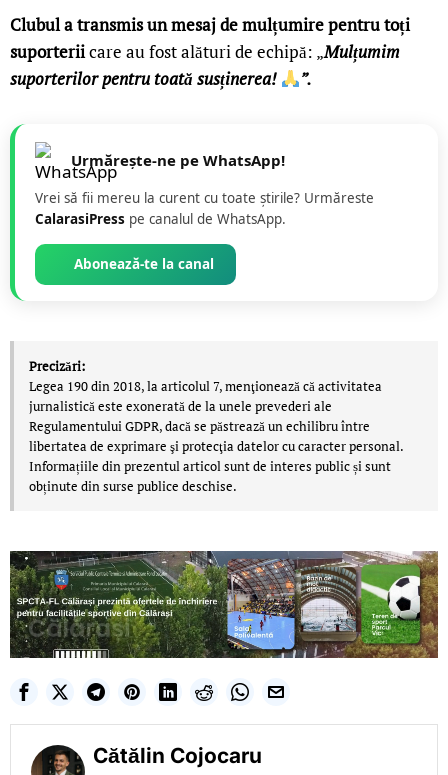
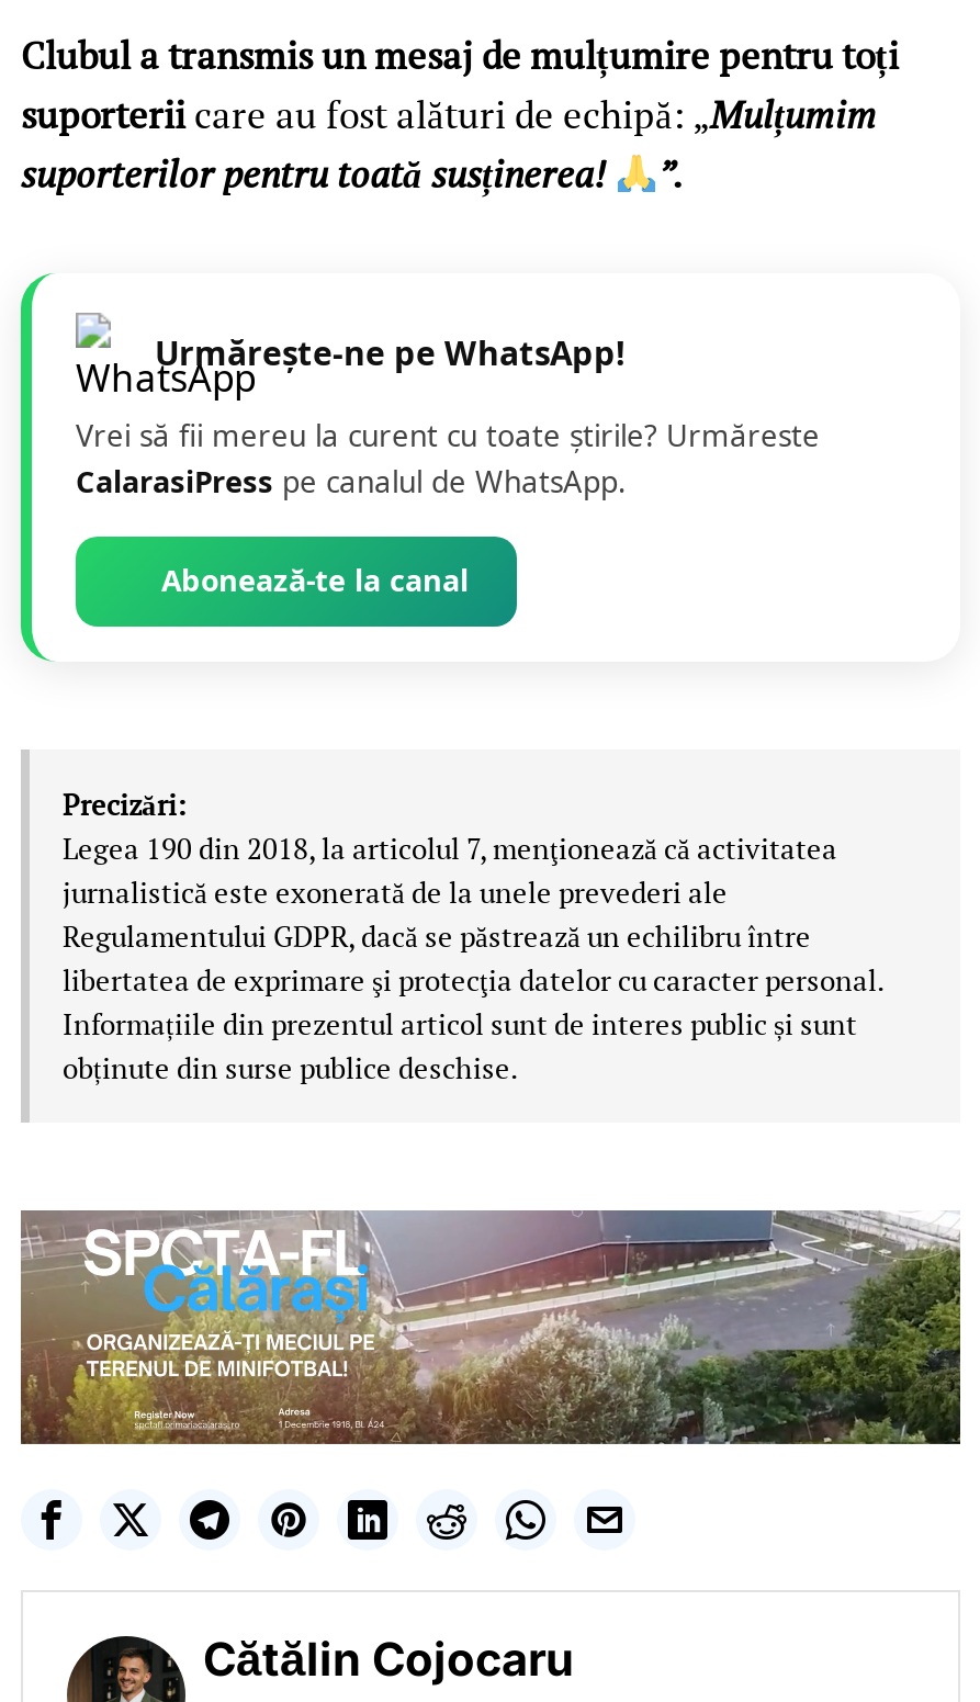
- [image]
+ [image]
